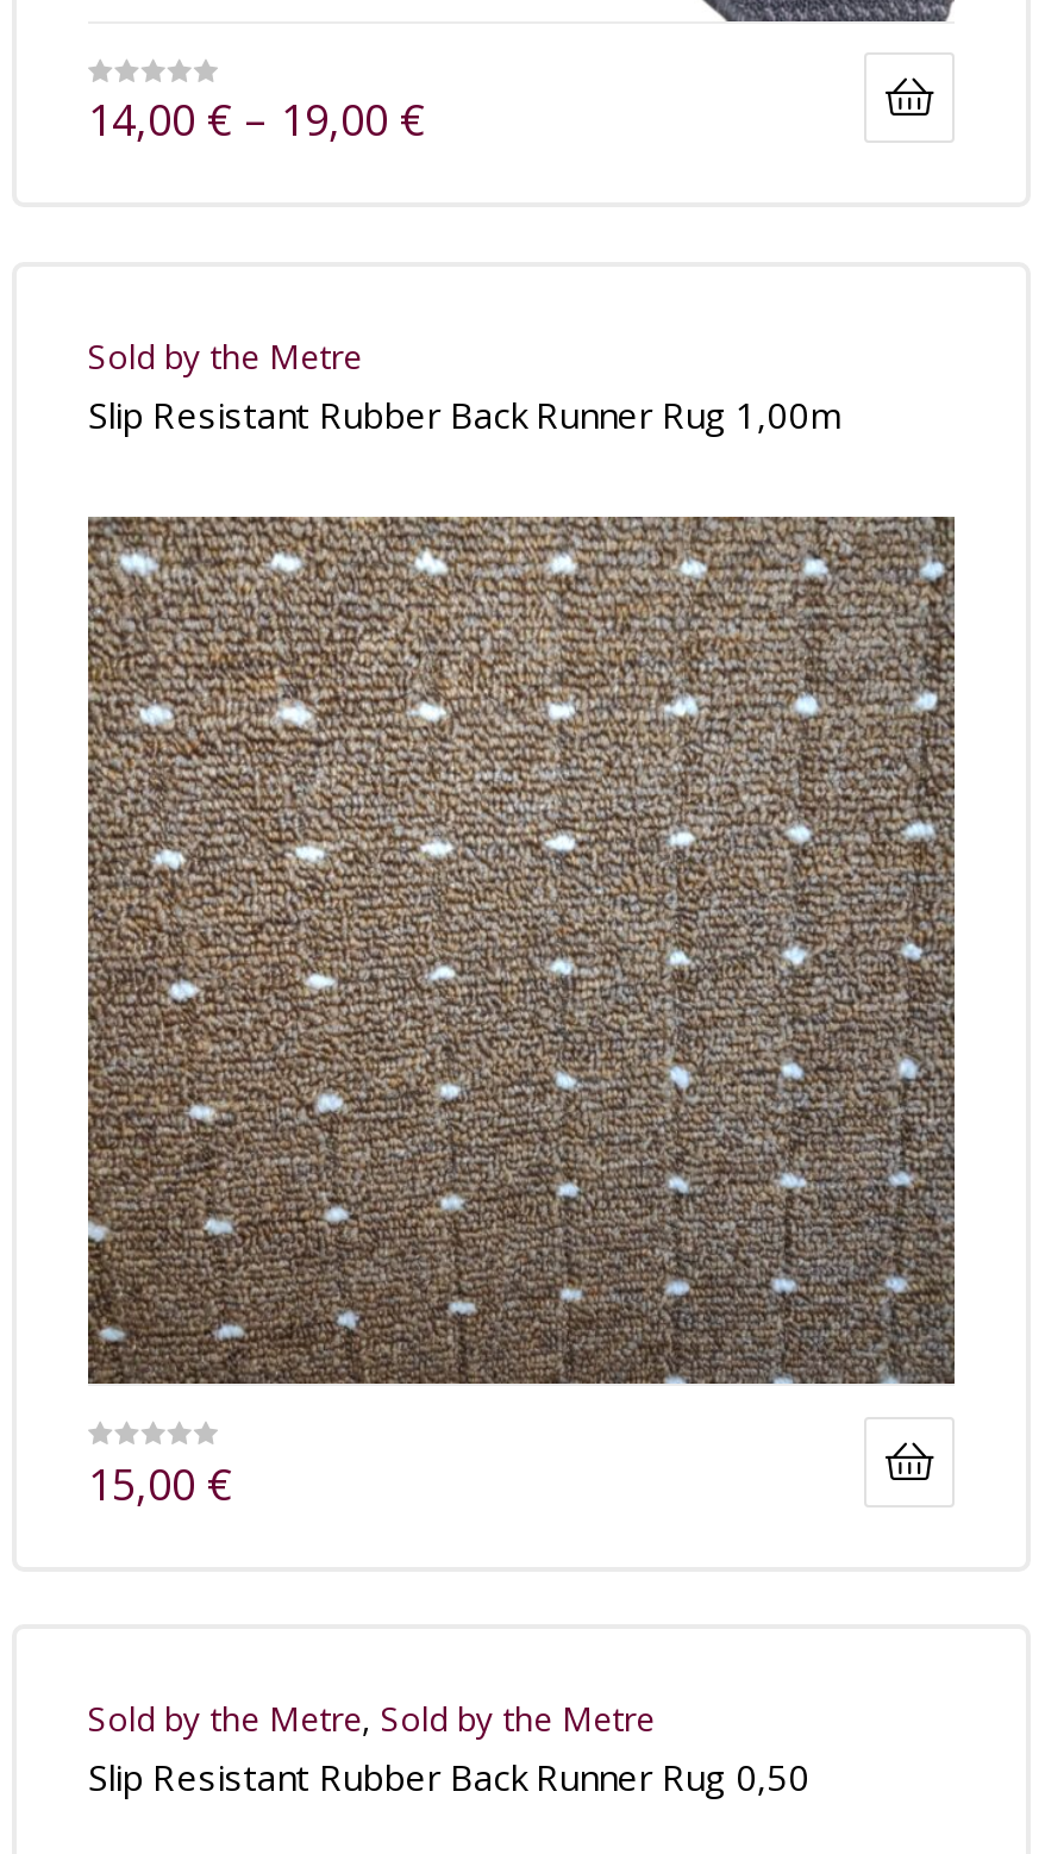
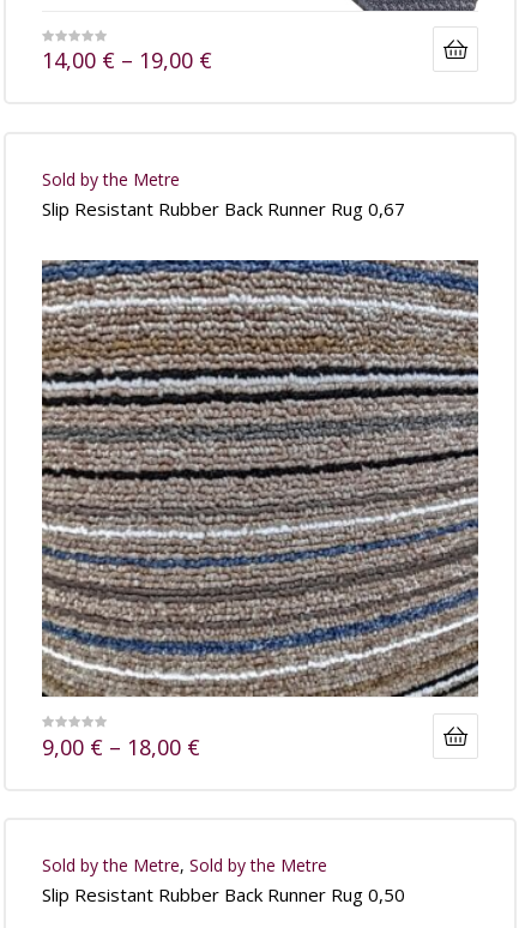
- Slip Resistant Rubber Back Runner Rug 1,00m
+ Slip Resistant Rubber Back Runner Rug 0,67

- [image]
- 15,00 €
+ [image]
+ 9,00 €– 18,00 €
